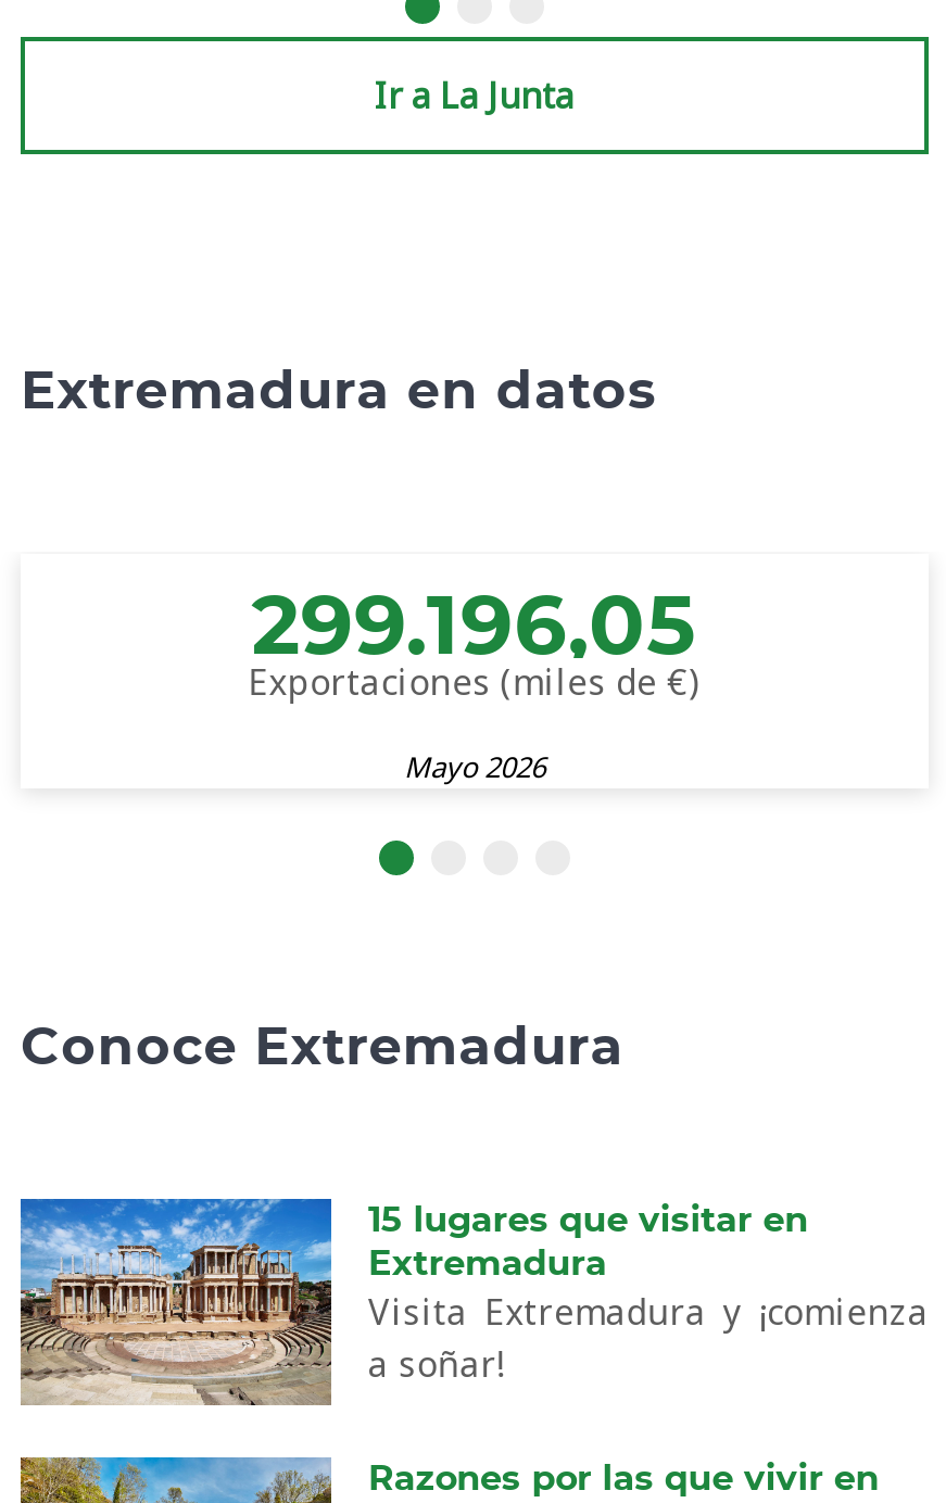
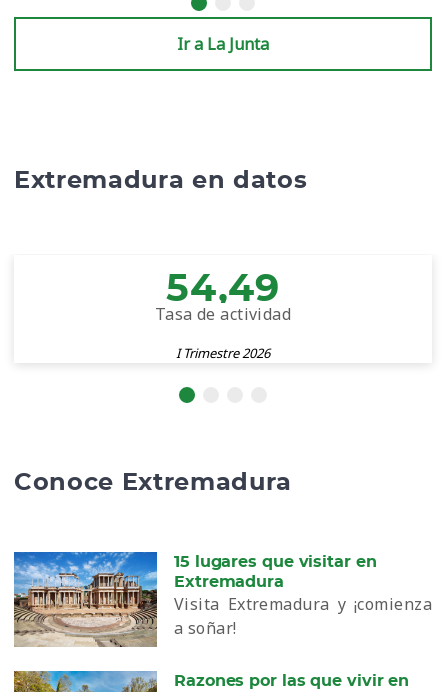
- 299.196,05
- Exportaciones (miles de €)
+ 54,49
+ Tasa de actividad

- Mayo 2026
+ I Trimestre 2026
